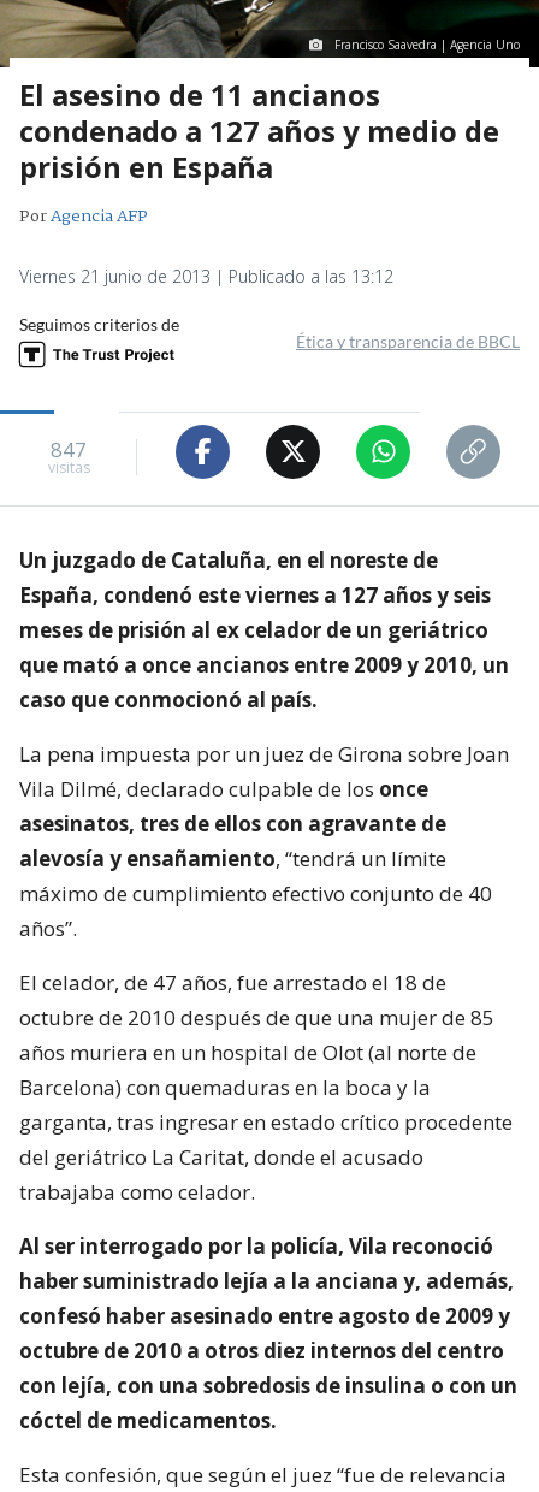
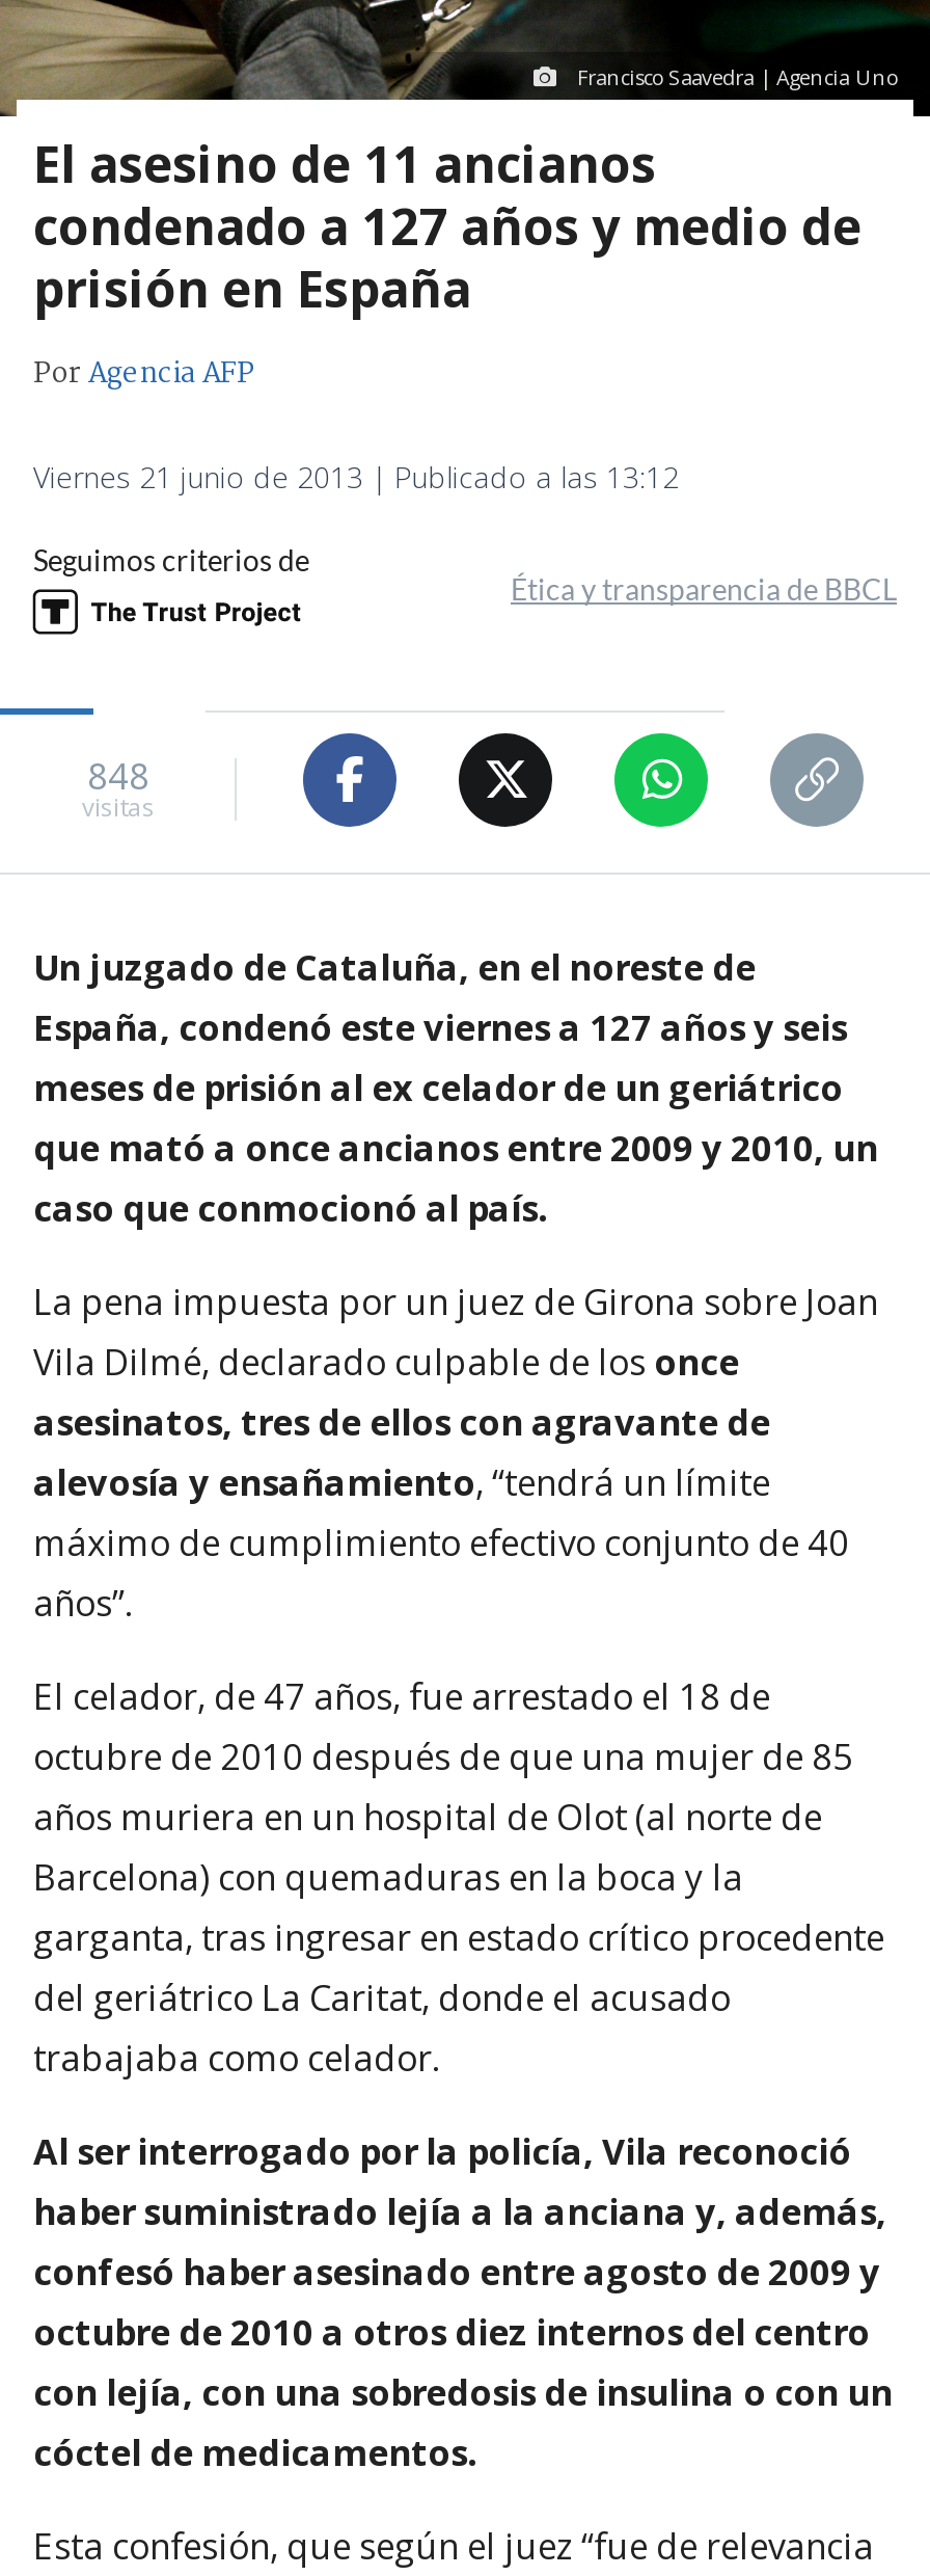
- 847
+ 848
